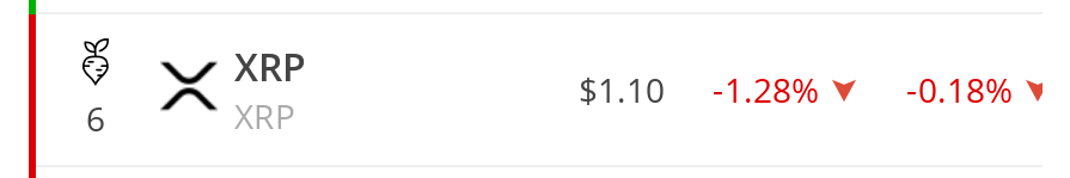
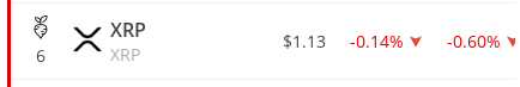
- $1.10
+ $1.13

- -1.28%
+ -0.14%

- -0.18%
+ -0.60%
